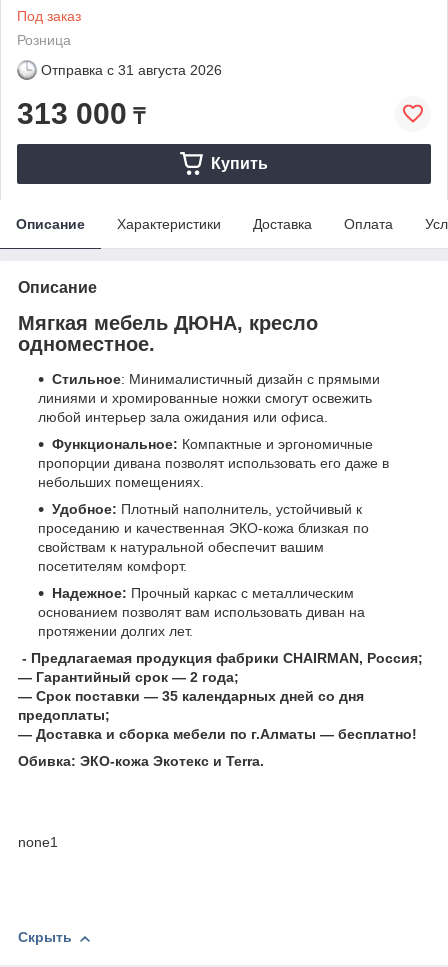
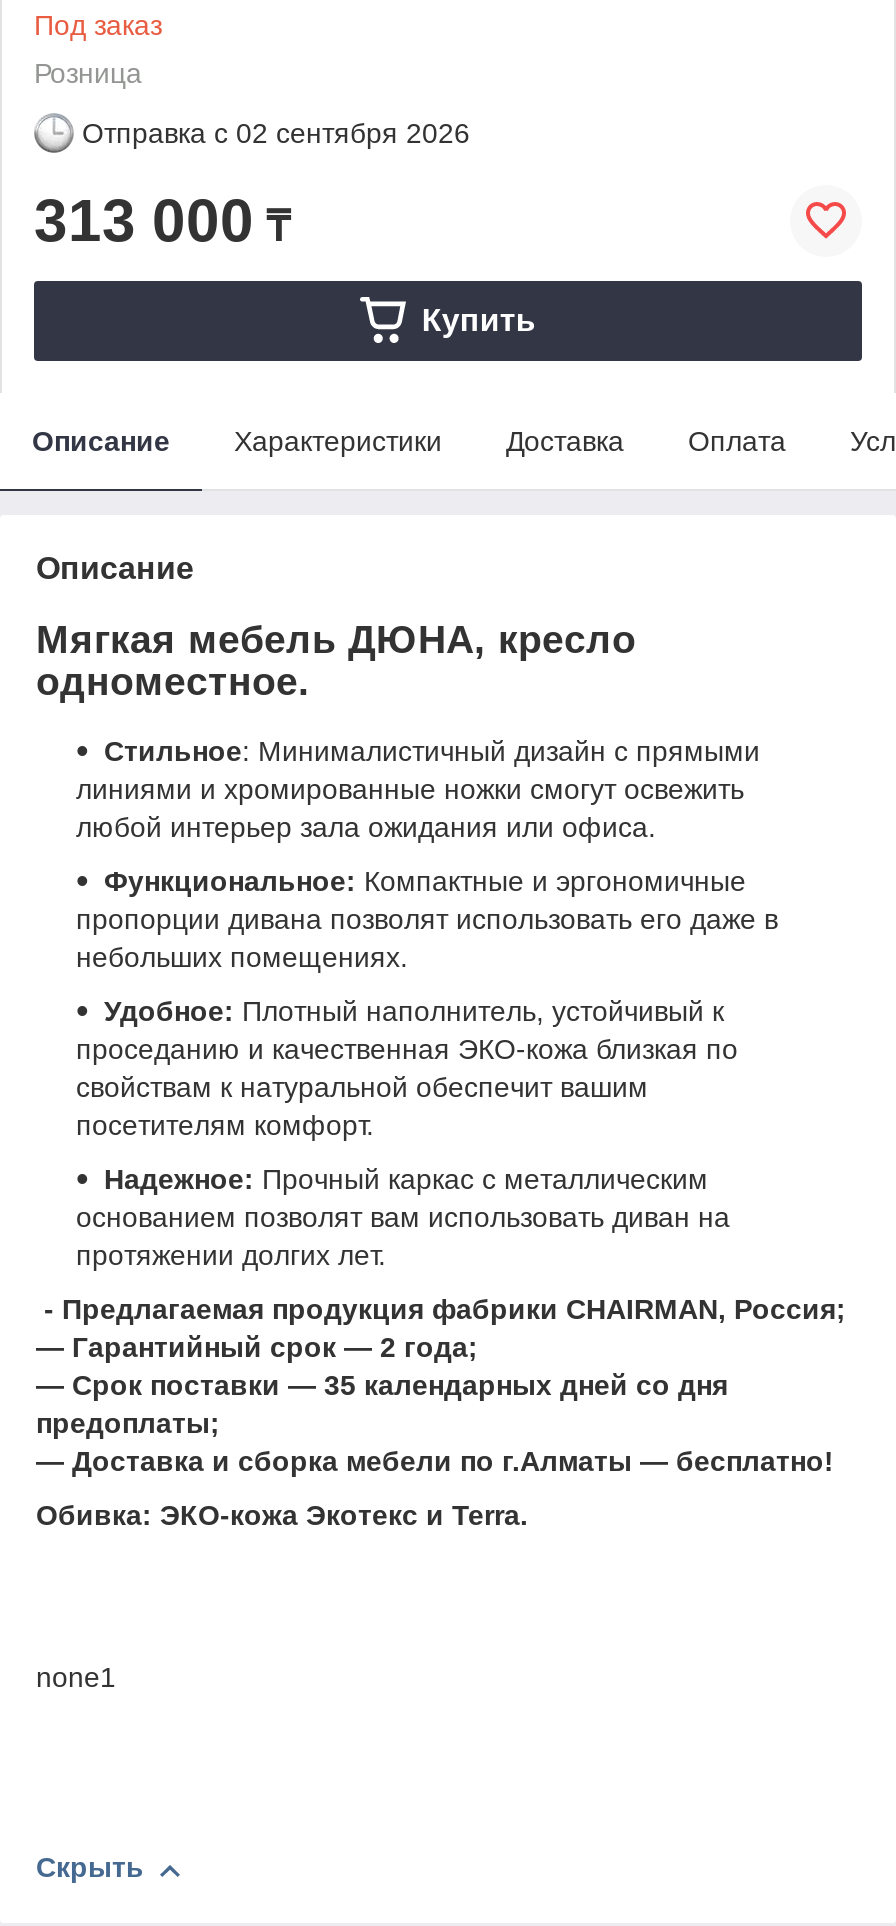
- Отправка с 31 августа 2026
+ Отправка с 02 сентября 2026
